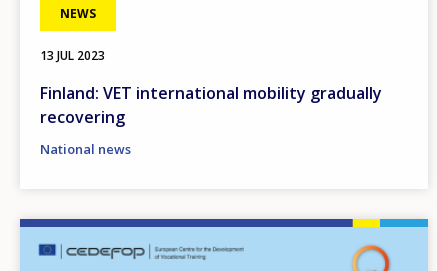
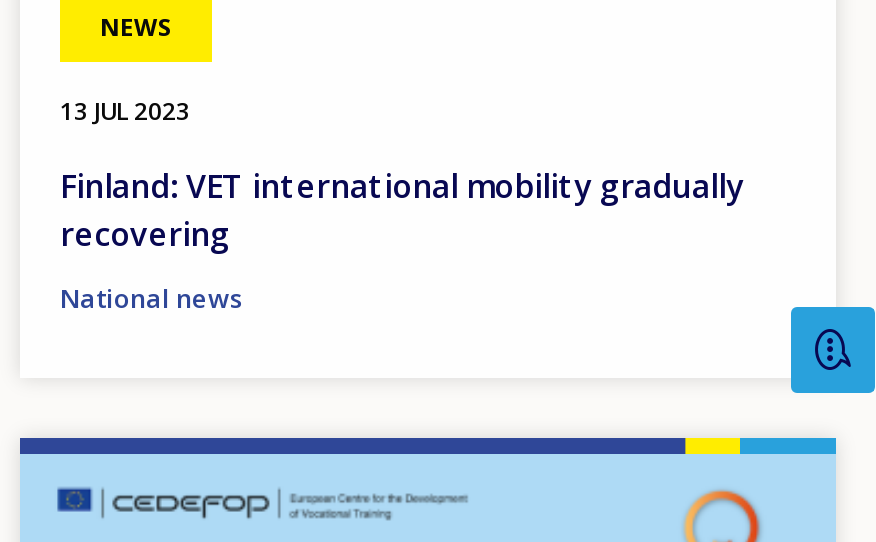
+ [image]
